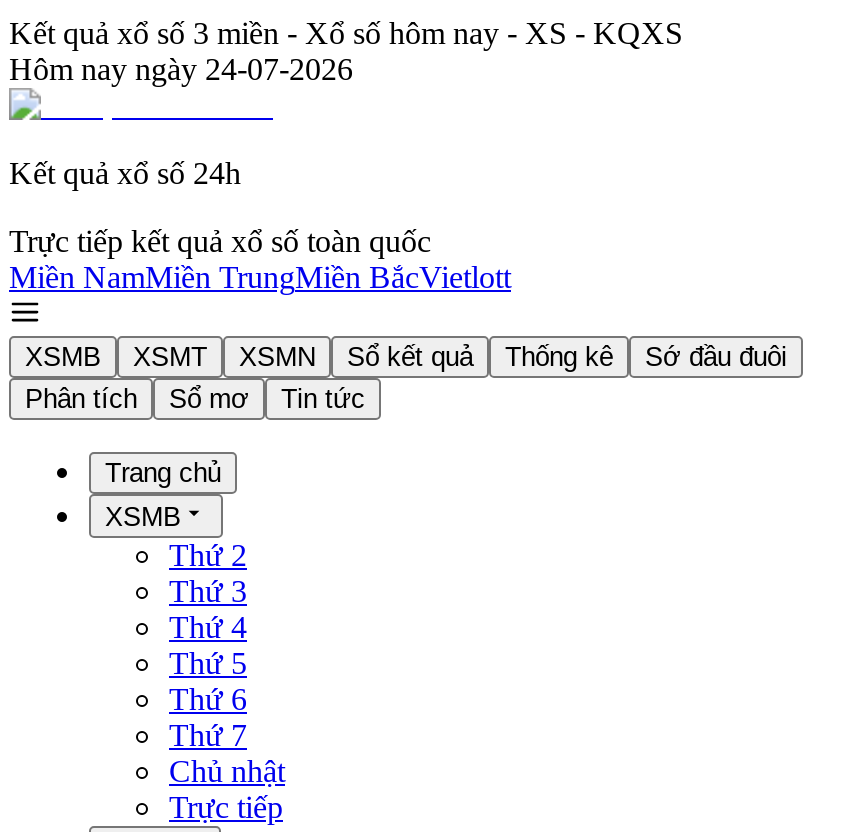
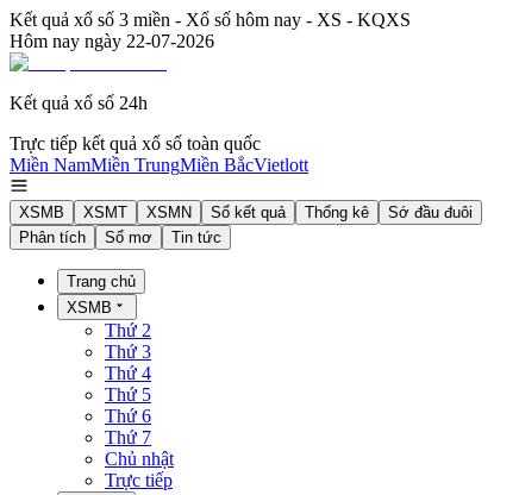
- Hôm nay ngày 24-07-2026
+ Hôm nay ngày 22-07-2026
